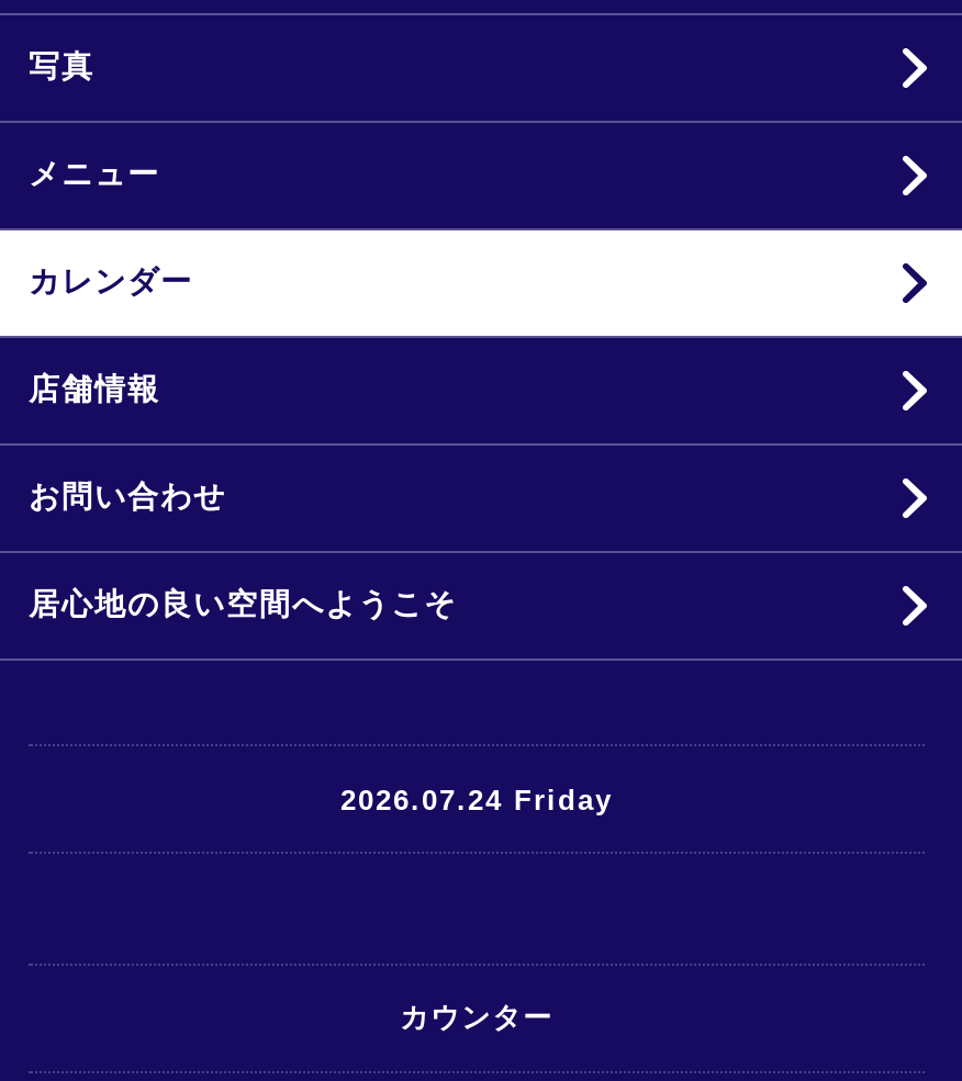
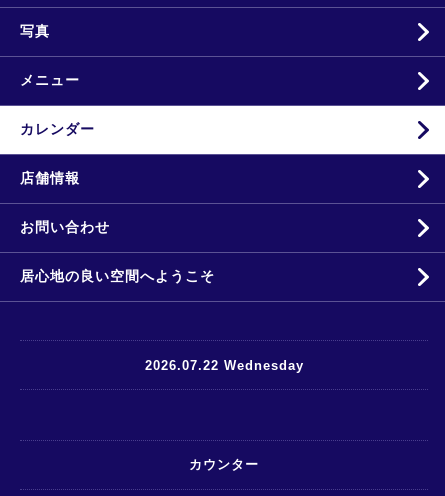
- 2026.07.24 Friday
+ 2026.07.22 Wednesday
